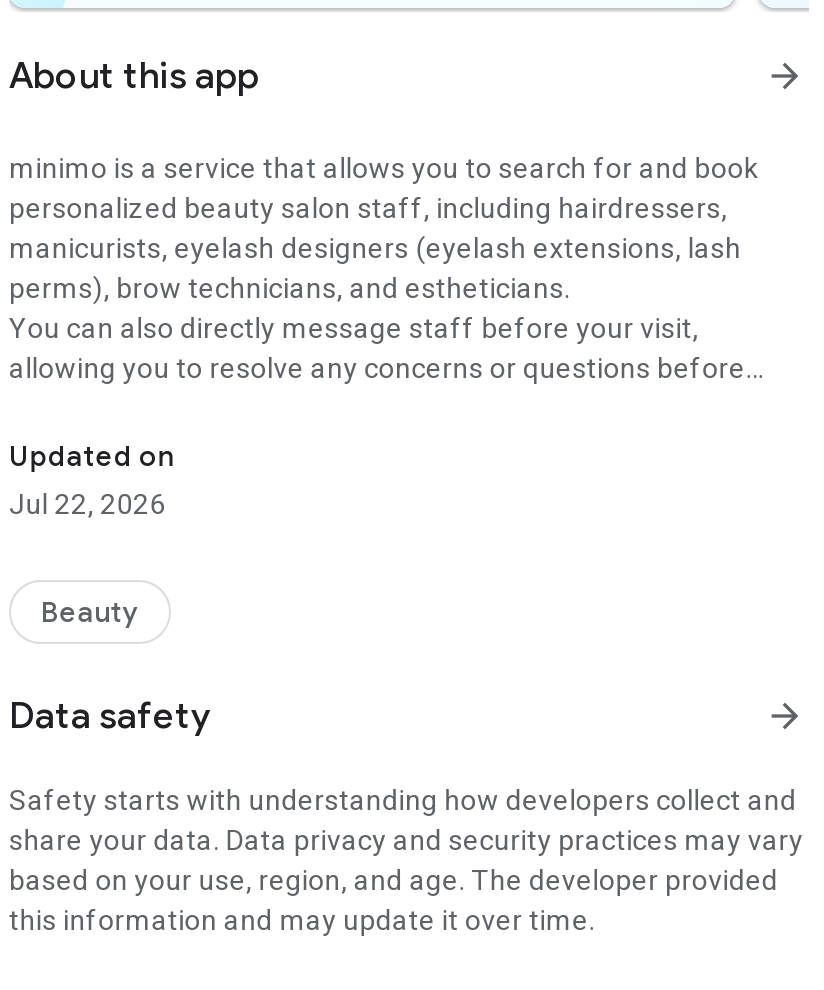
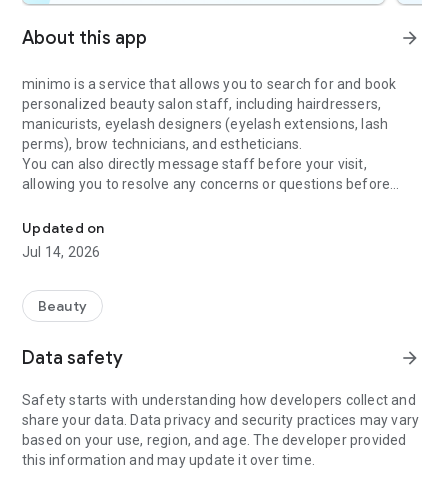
- Jul 22, 2026
+ Jul 14, 2026
